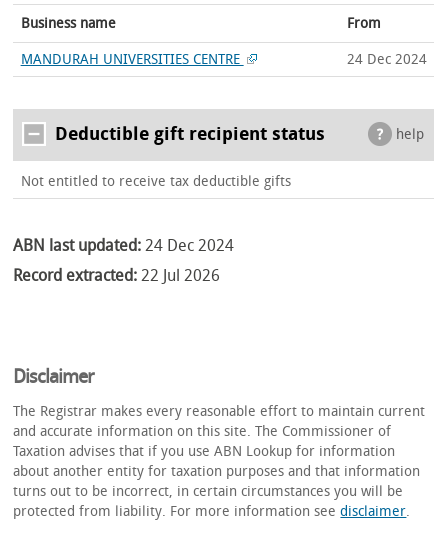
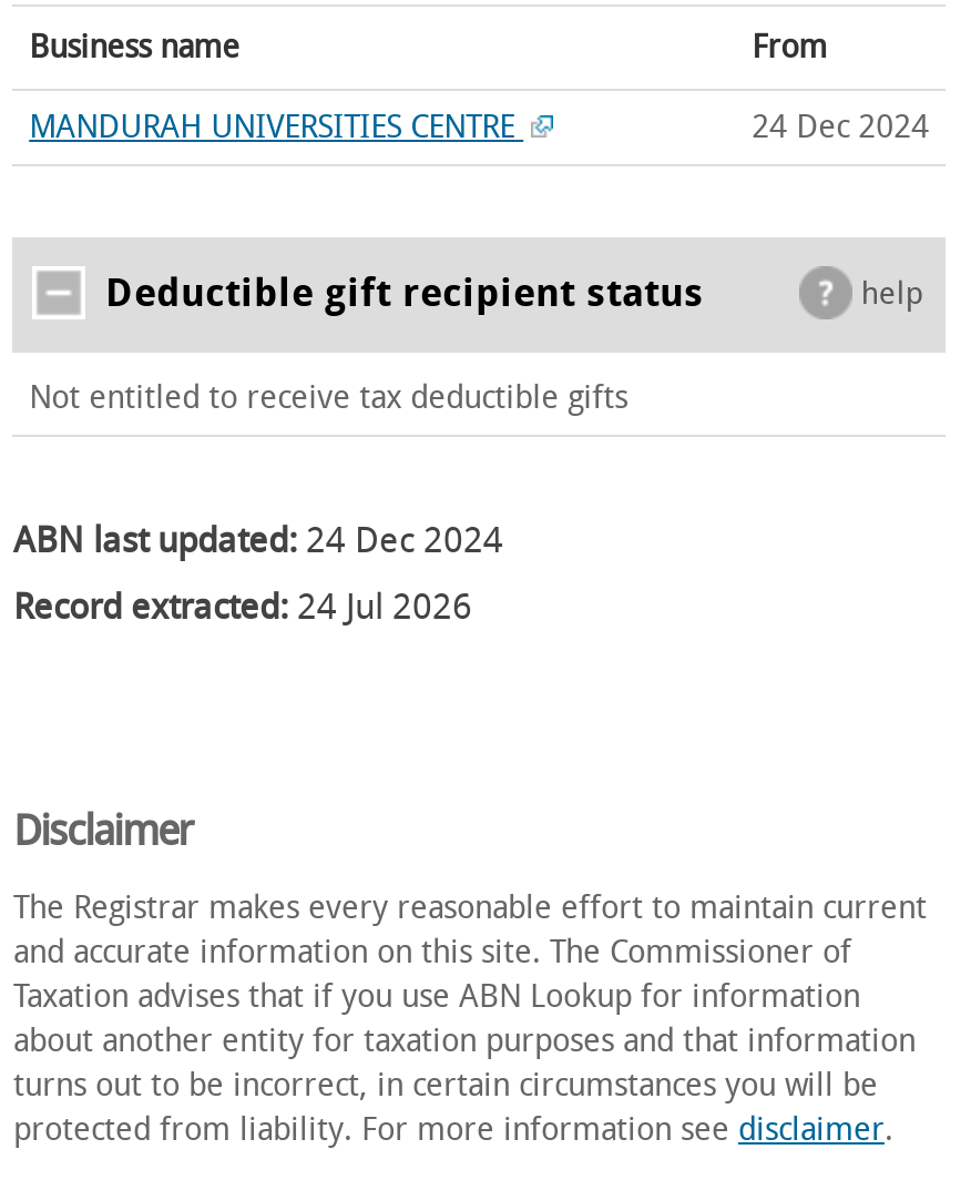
- Record extracted: 22 Jul 2026
+ Record extracted: 24 Jul 2026
